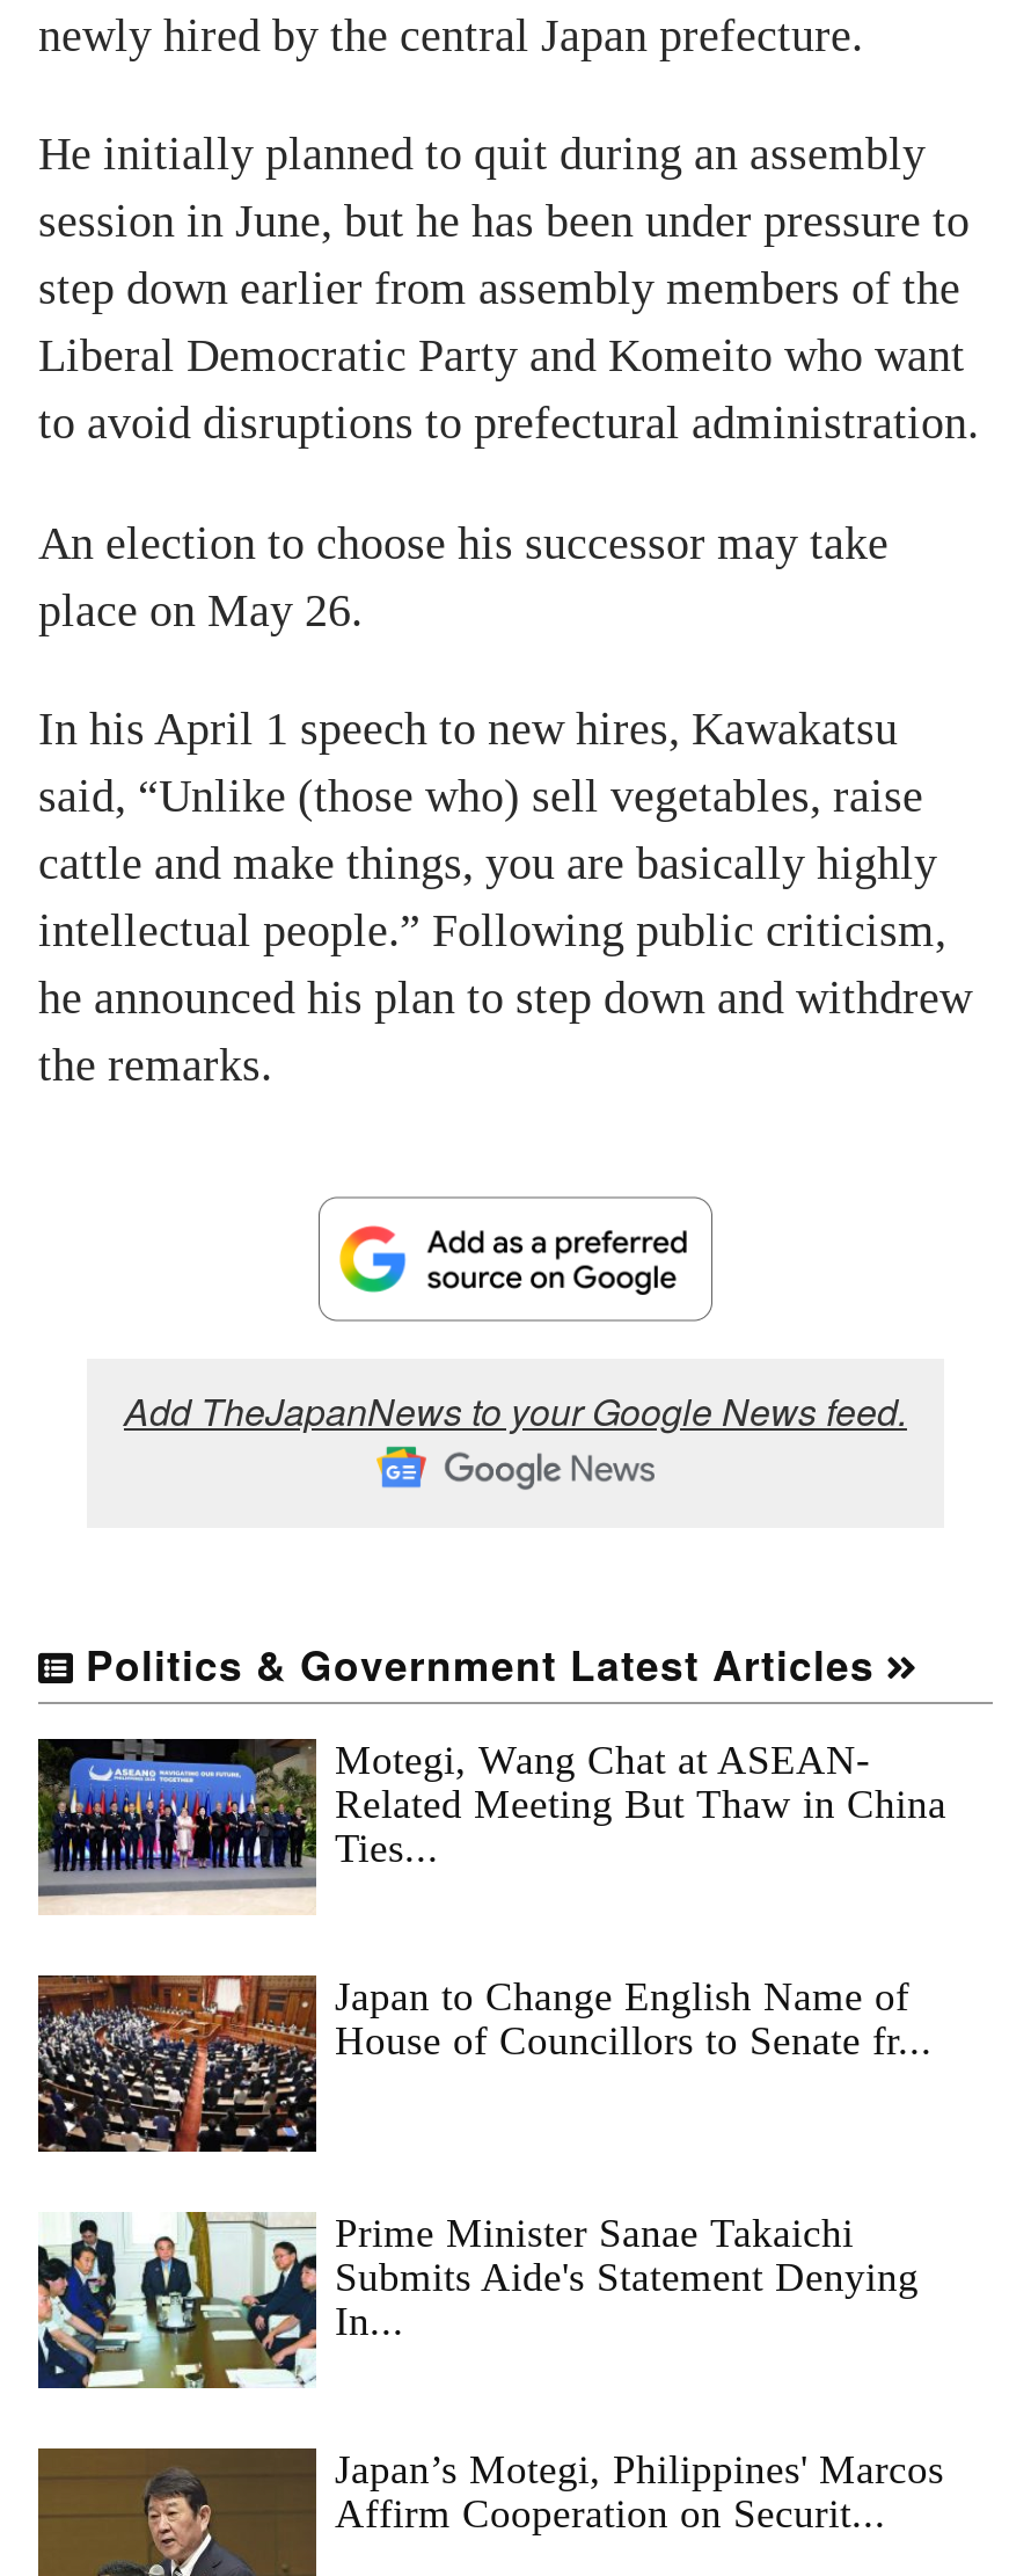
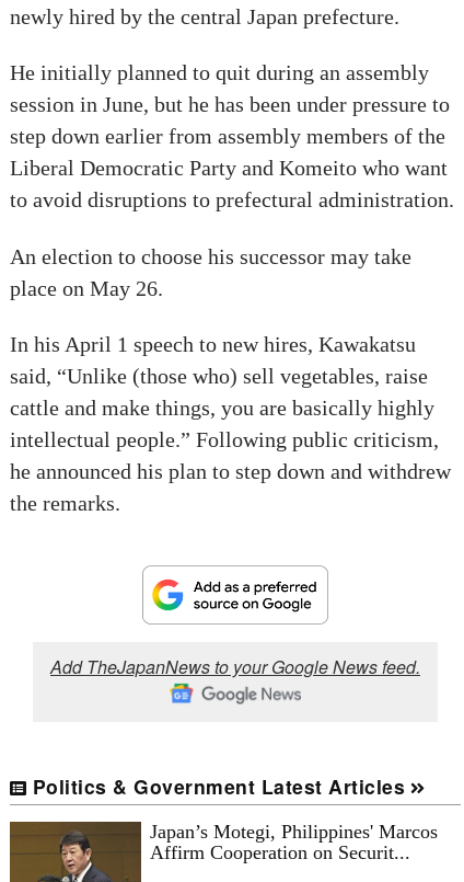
- [image]
- Motegi, Wang Chat at ASEAN-
- Related Meeting But Thaw in China
- Ties...
- Japan to Change English Name of
- House of Councillors to Senate fr...

- [image]
- Prime Minister Sanae Takaichi
- Submits Aide's Statement Denying
- In...

- [image]
